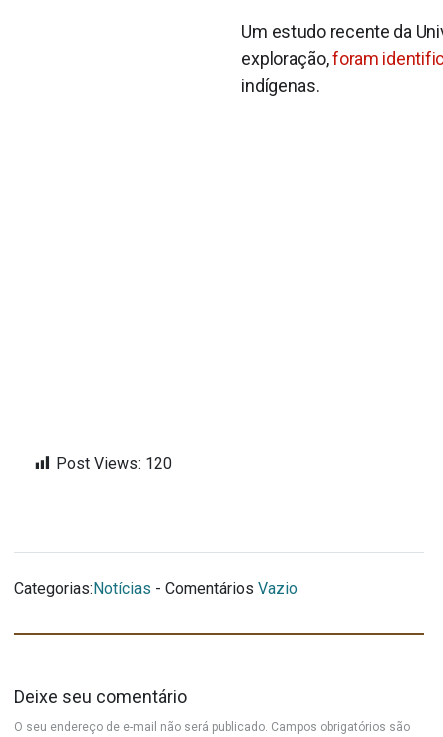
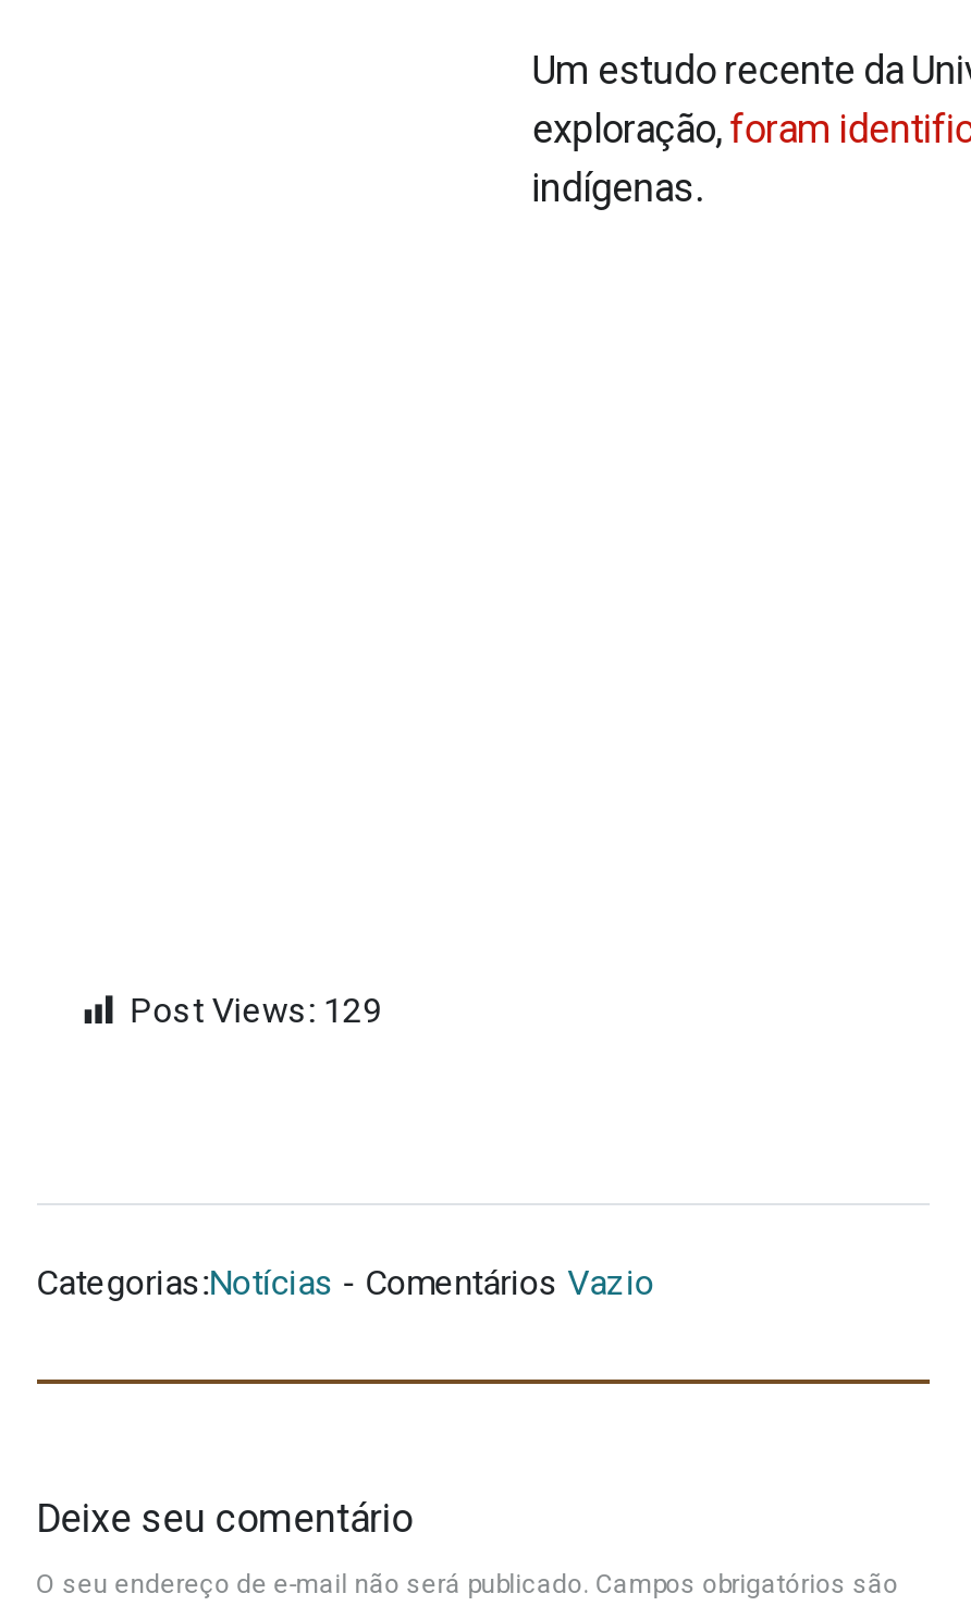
- Post Views: 120
+ Post Views: 129
